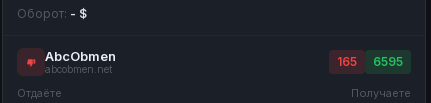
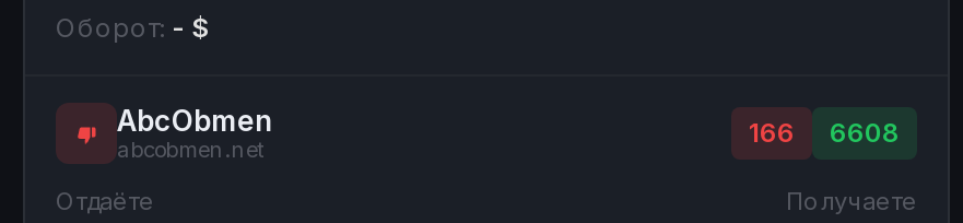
- 165
+ 166

- 6595
+ 6608
